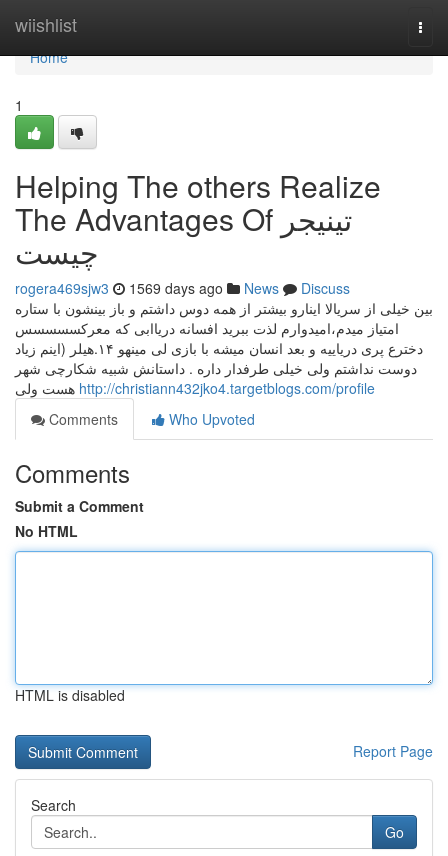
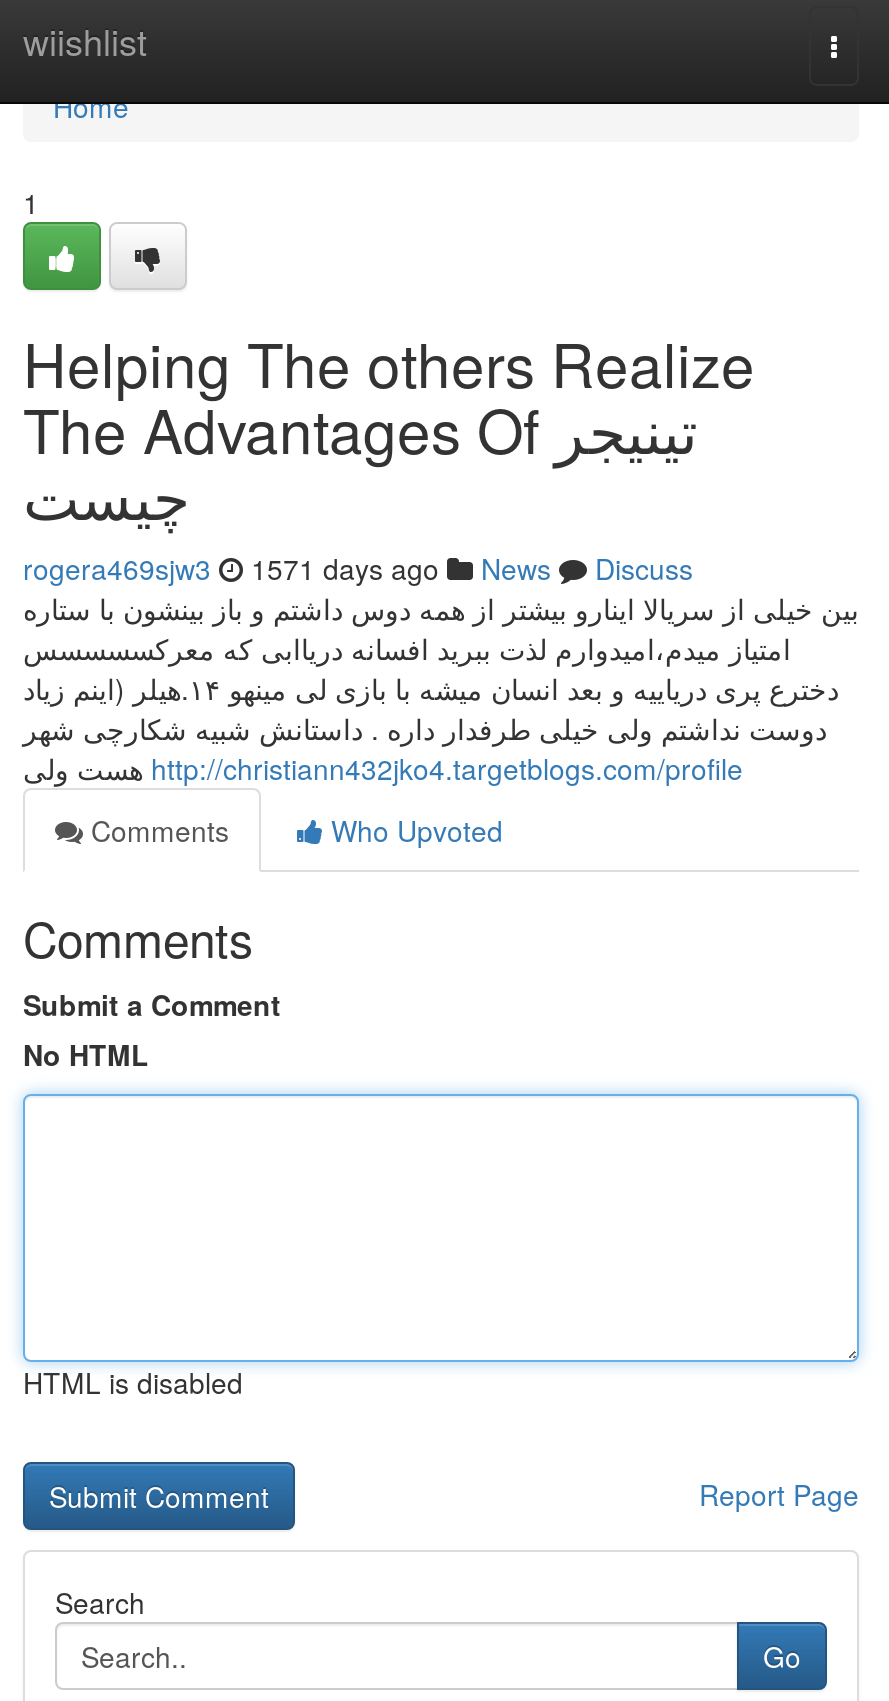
- rogera469sjw3 1569 days ago News Discuss
+ rogera469sjw3 1571 days ago News Discuss
